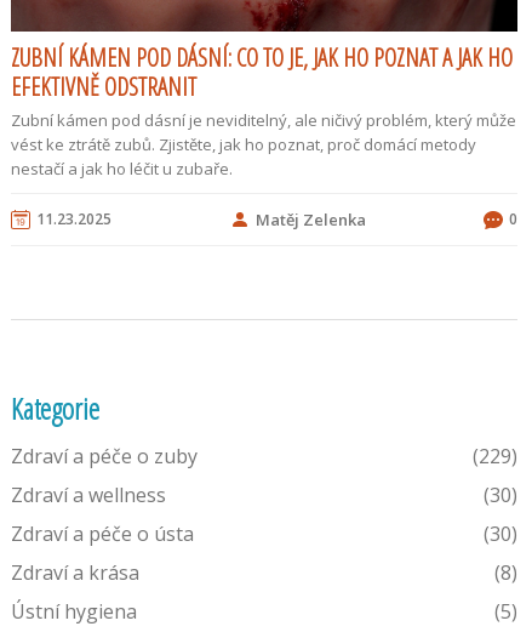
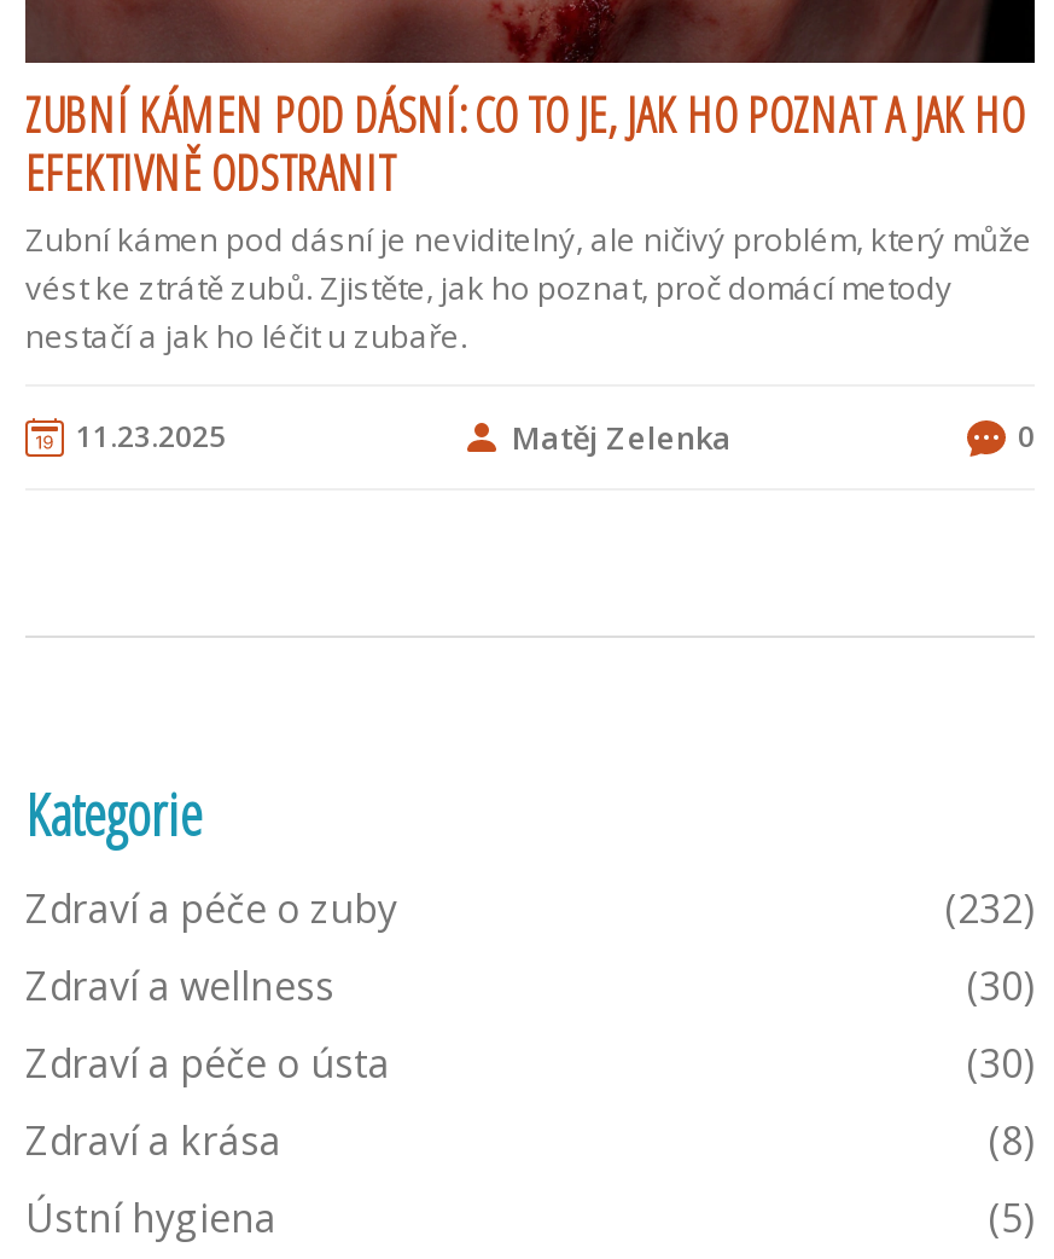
- (229)
+ (232)
